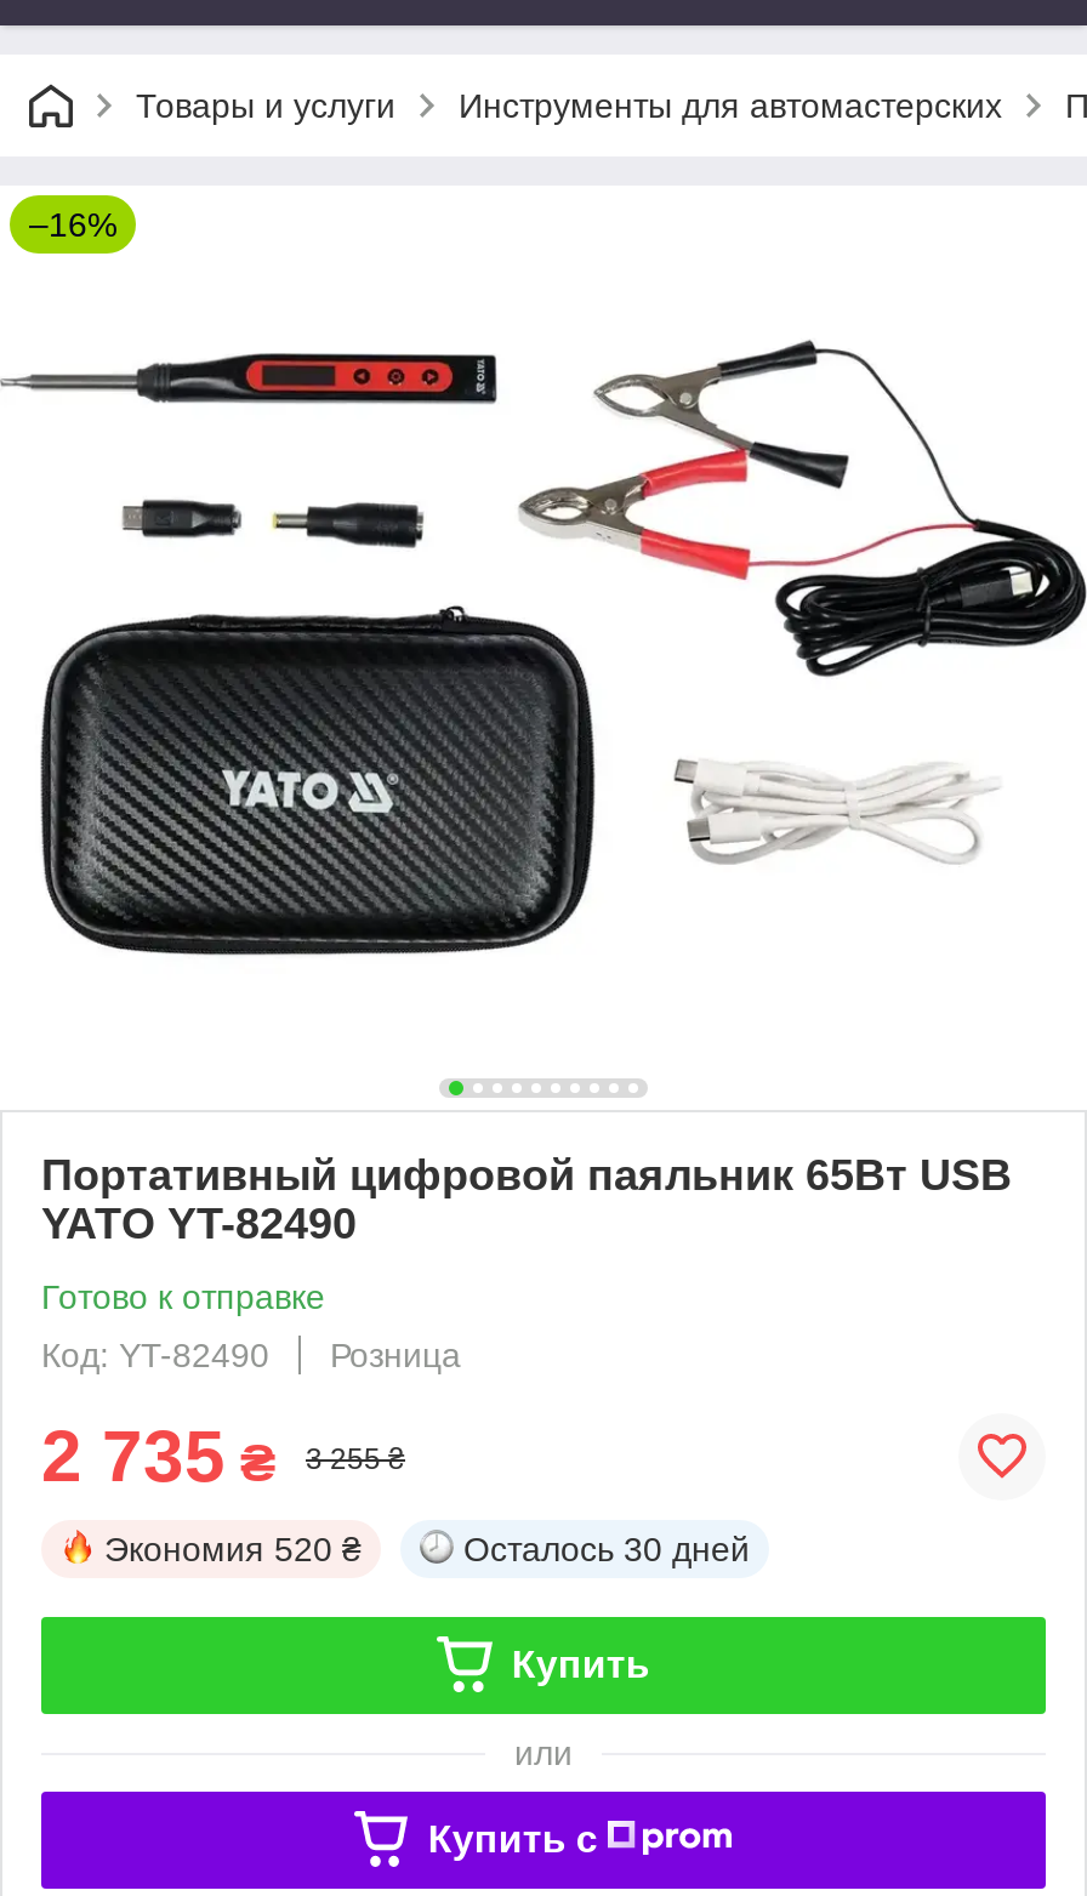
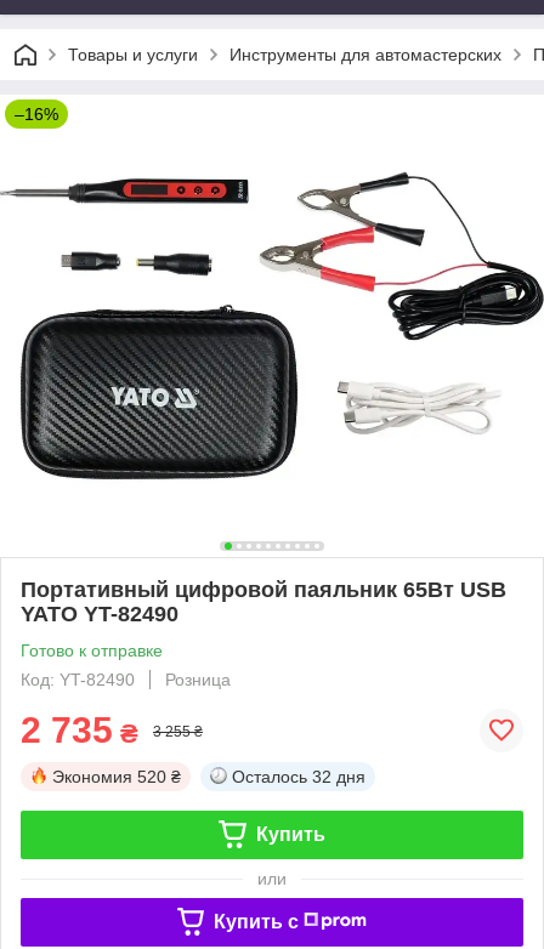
- Осталось 30 дней
+ Осталось 32 дня
